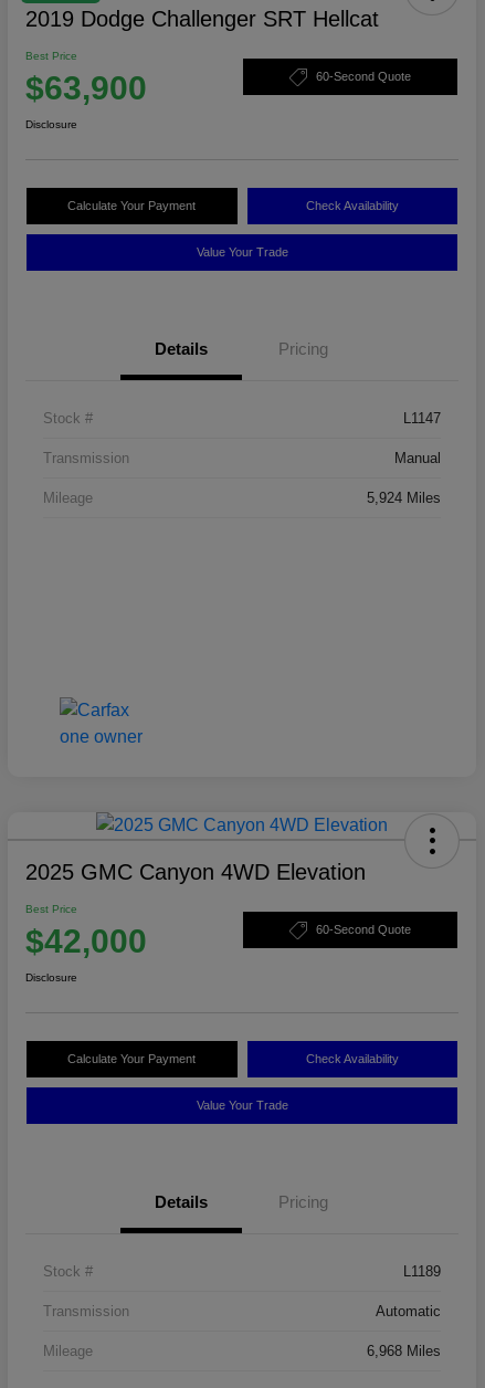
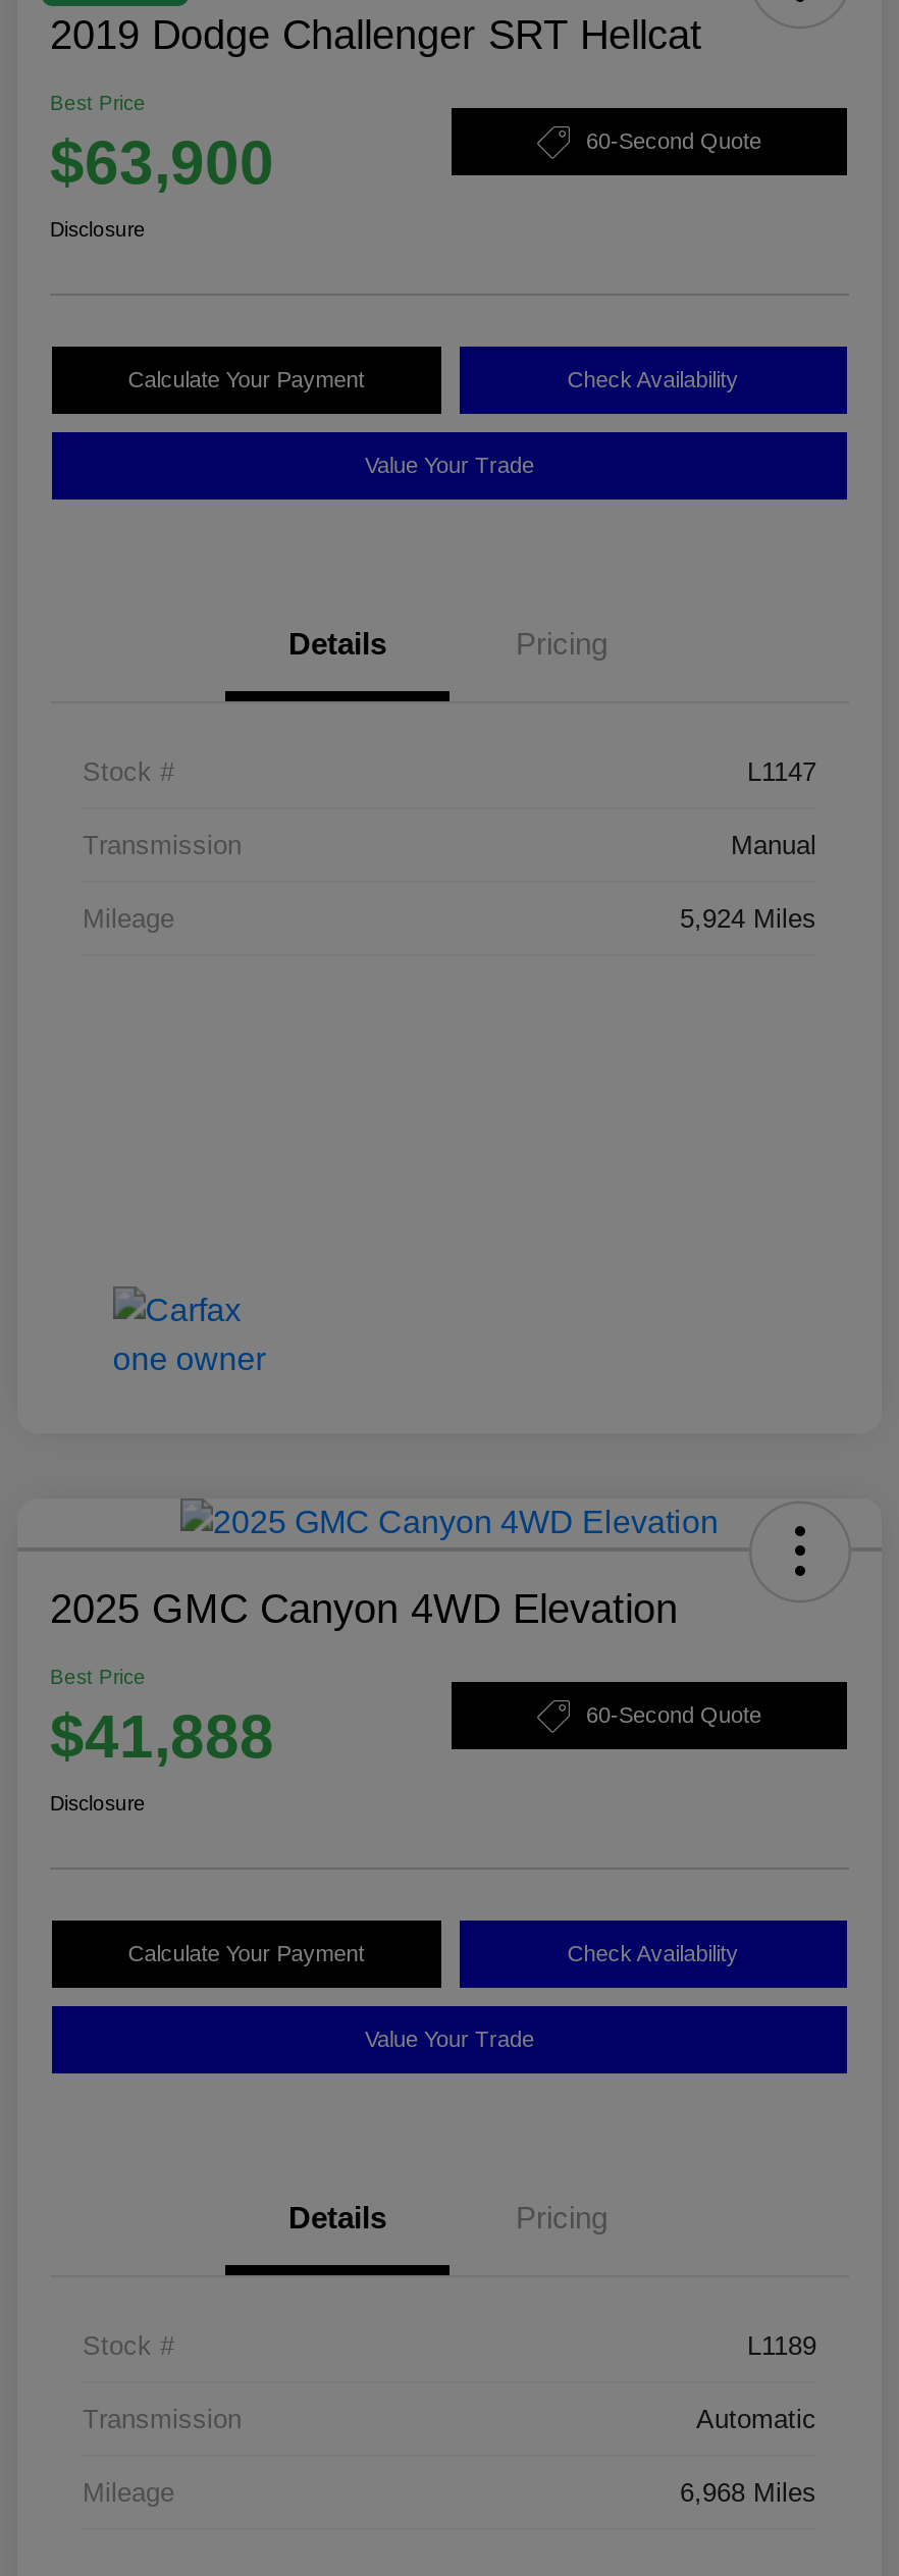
- $42,000
+ $41,888
